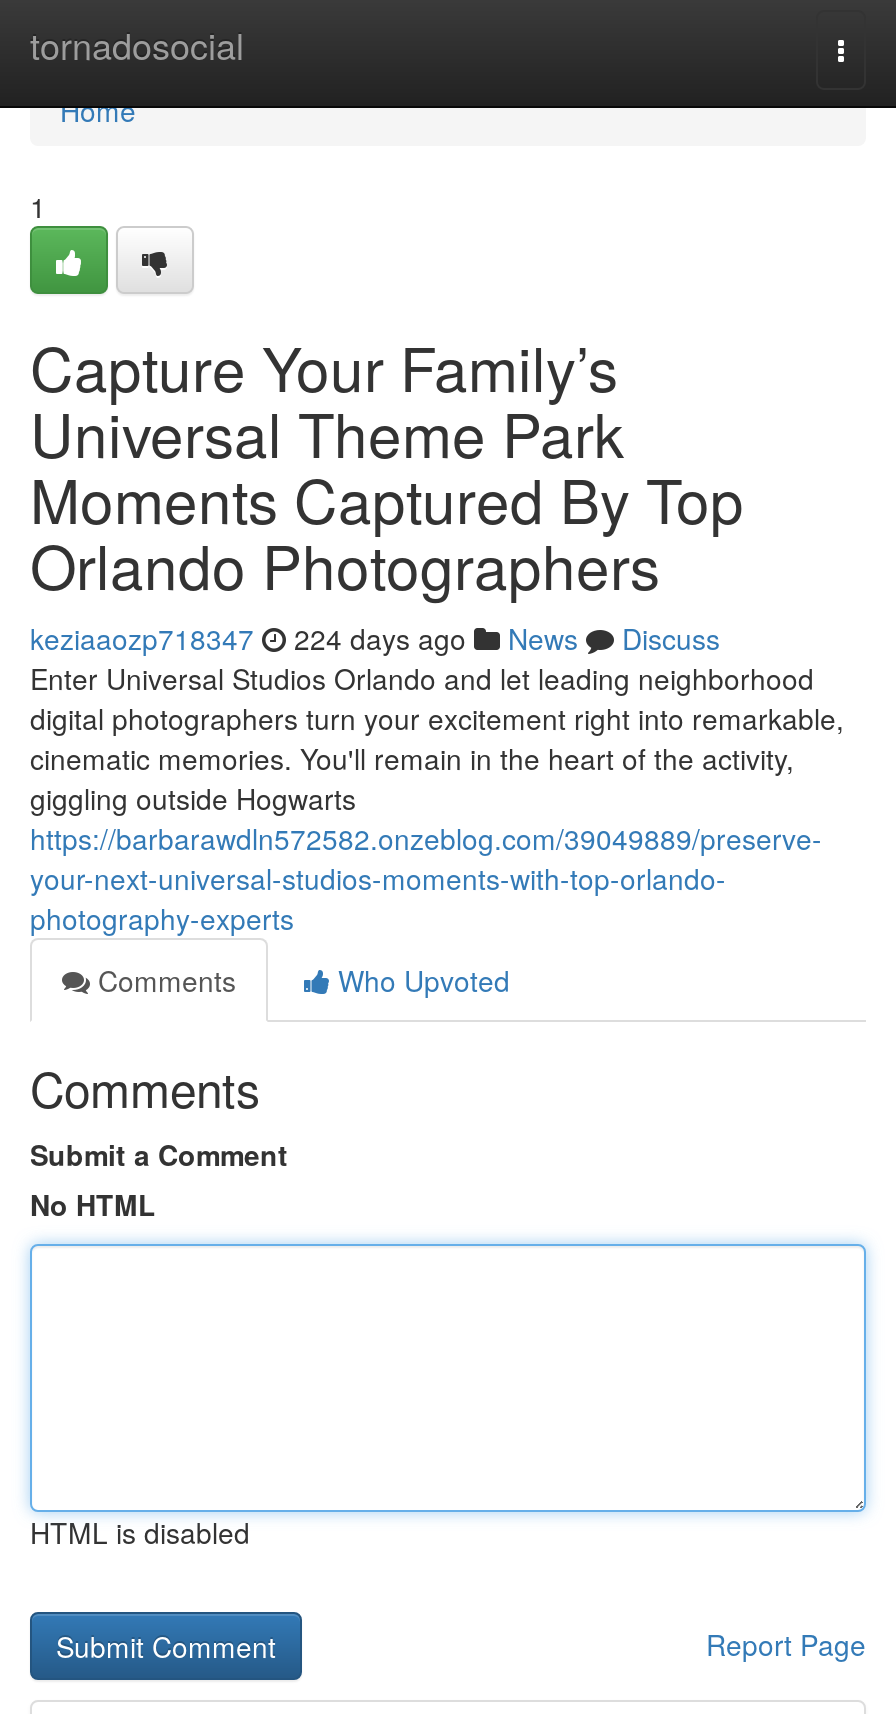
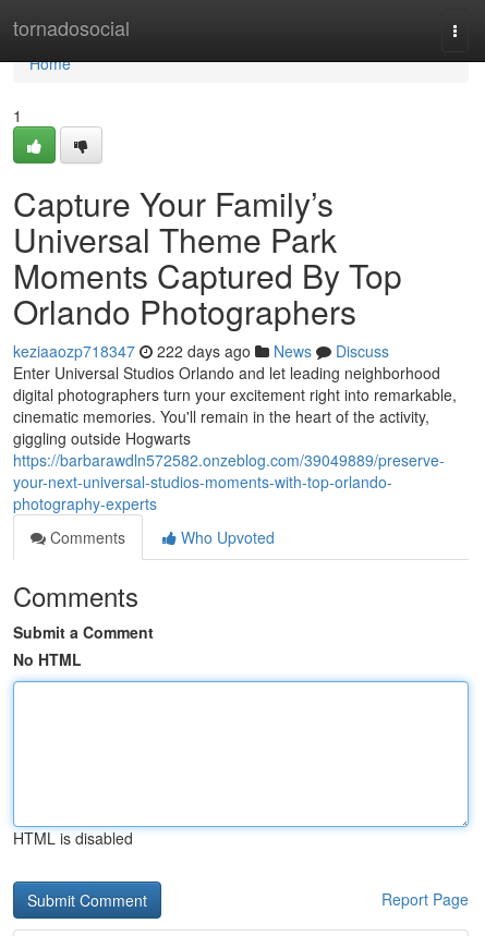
- keziaaozp718347 224 days ago News Discuss
+ keziaaozp718347 222 days ago News Discuss
